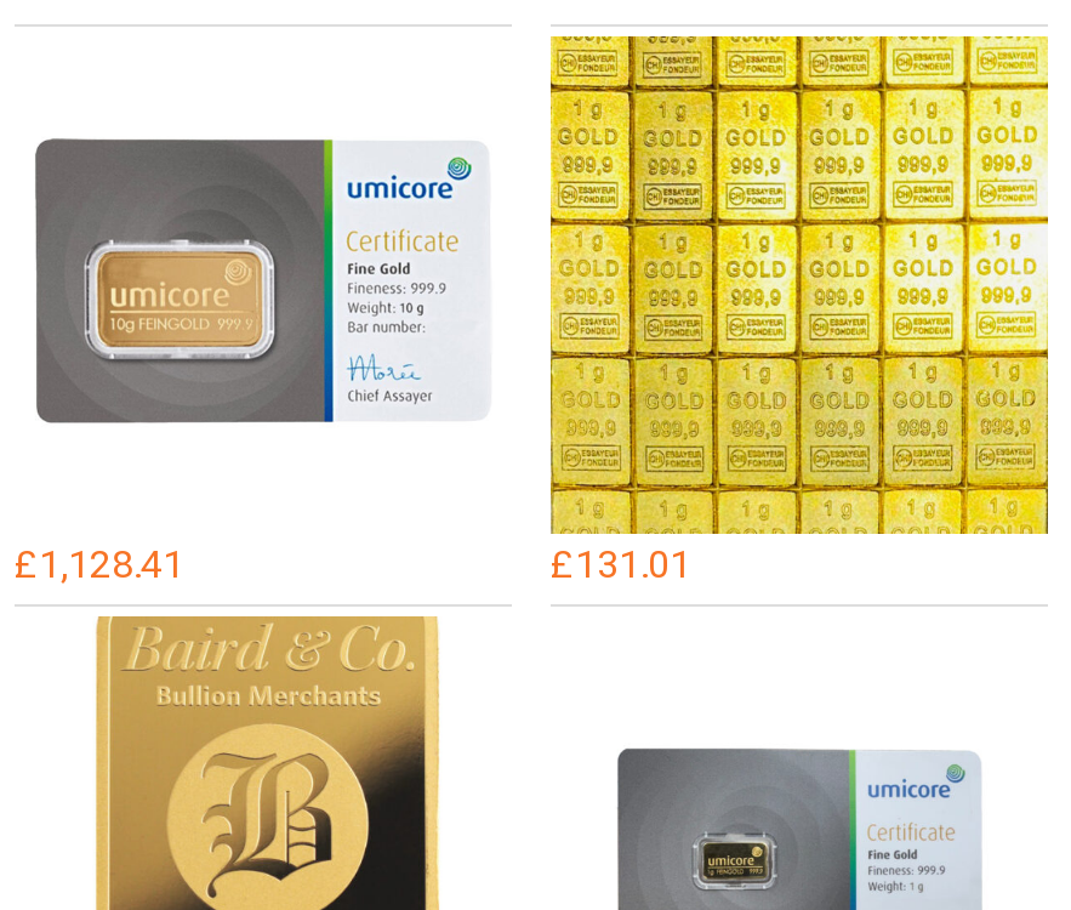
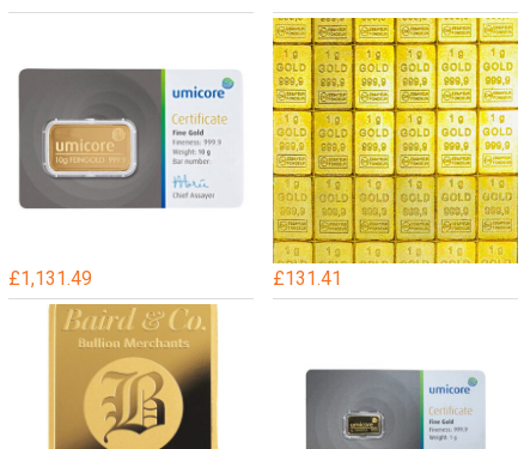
- £1,128.41
+ £1,131.49

- £131.01
+ £131.41
